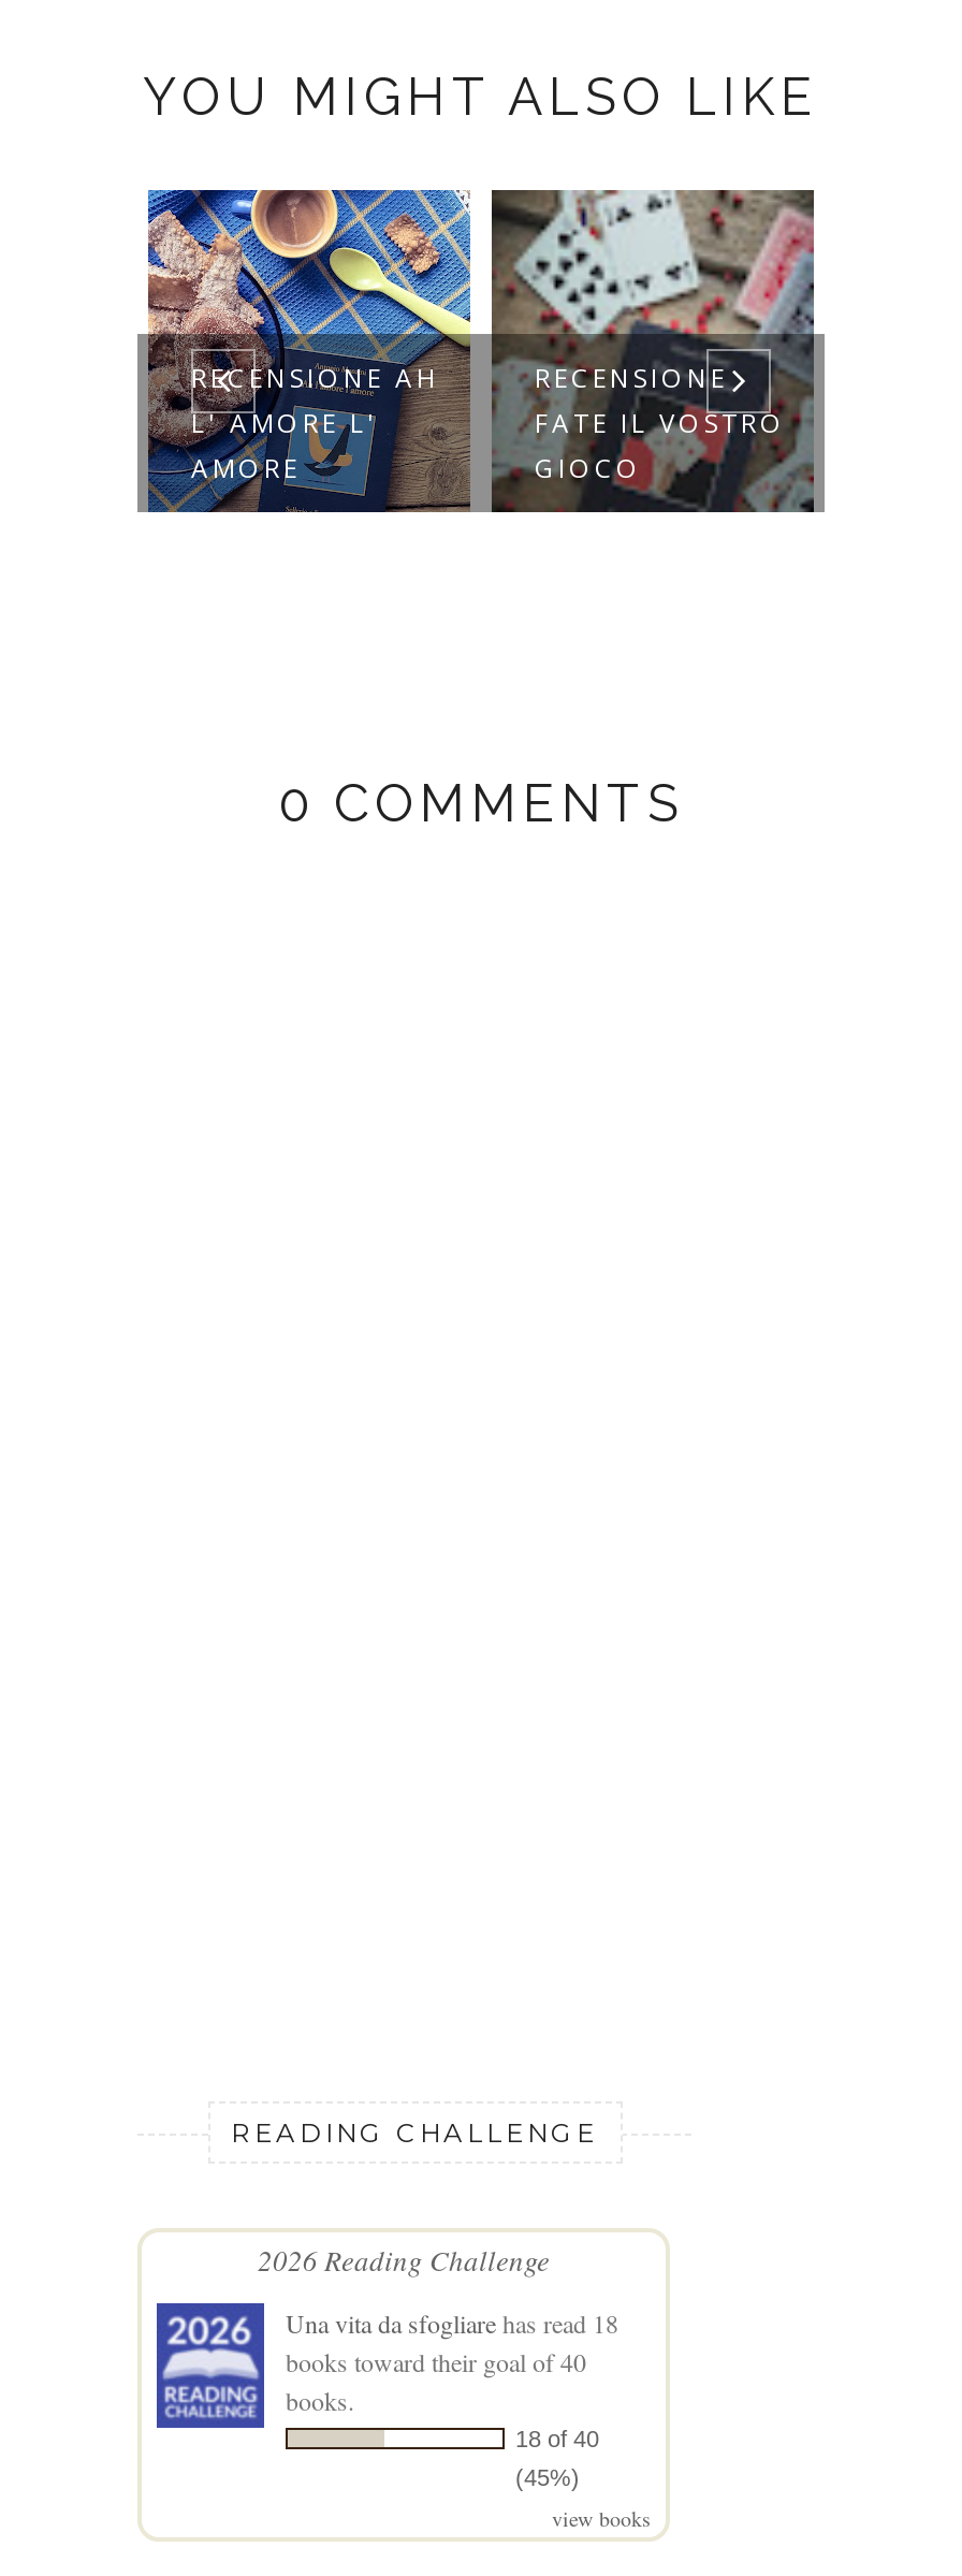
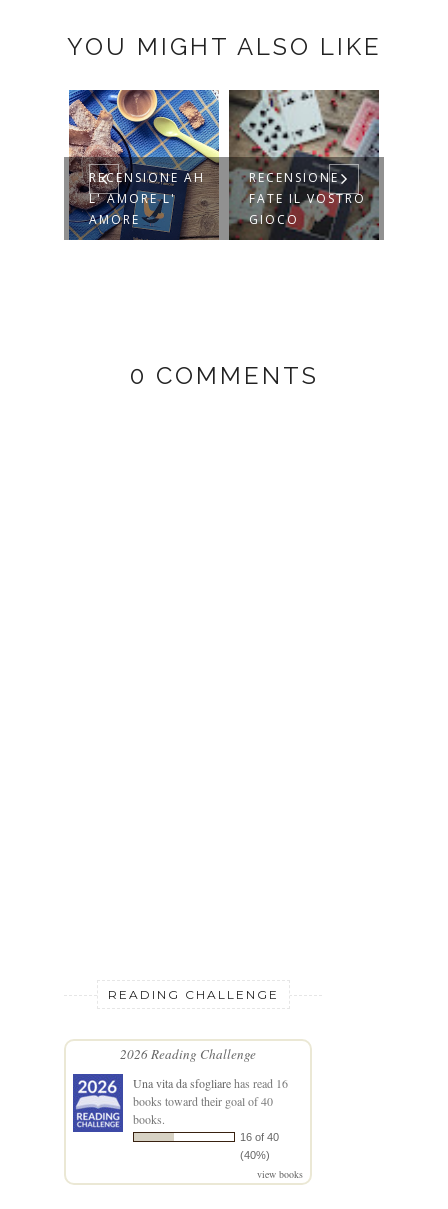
- Una vita da sfogliare has read 18
+ Una vita da sfogliare has read 16

- 18 of 40
+ 16 of 40

- (45%)
+ (40%)
